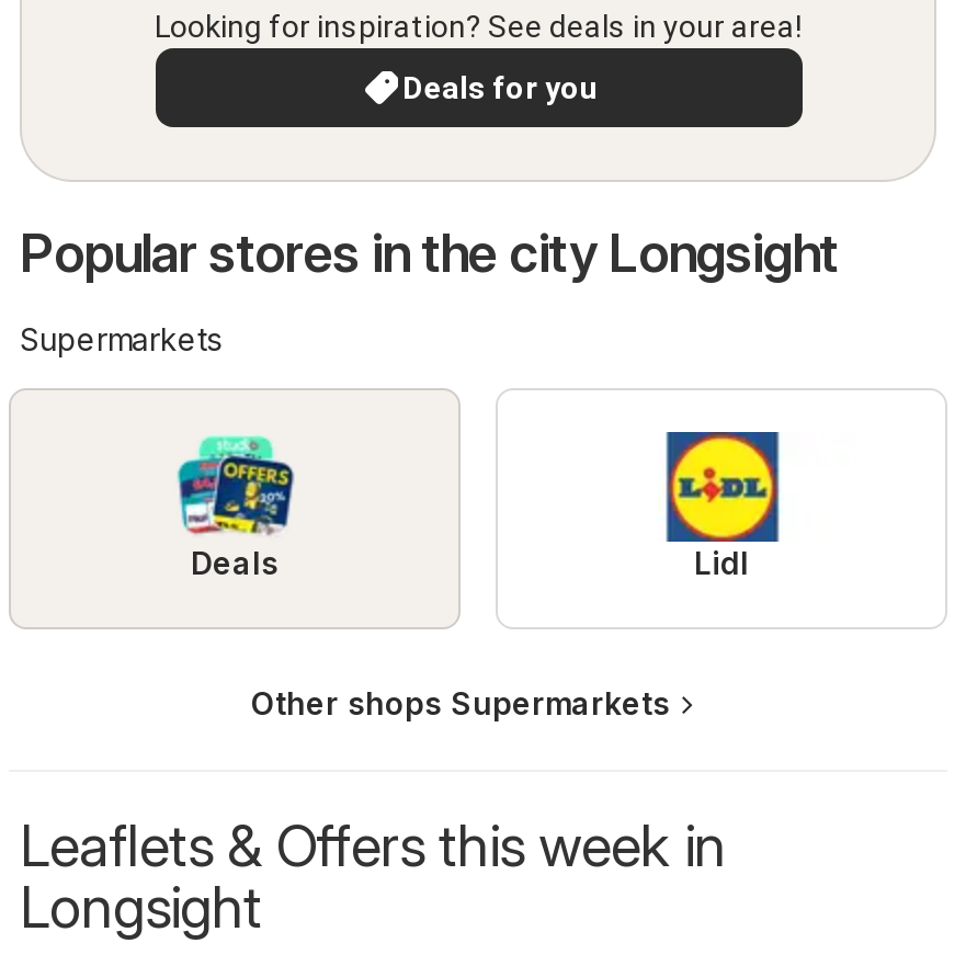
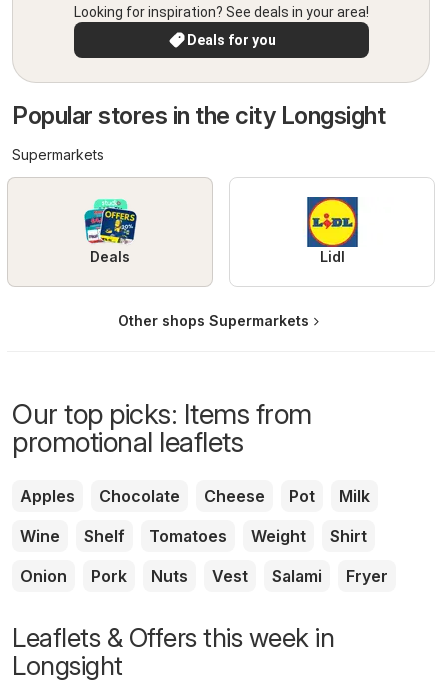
+ Our top picks: Items from
+ promotional leaflets
+ Apples
+ Chocolate
+ Cheese
+ Pot
+ Milk
+ Wine
+ Shelf
+ Tomatoes
+ Weight
+ Shirt
+ Onion
+ Pork
+ Nuts
+ Vest
+ Salami
+ Fryer
